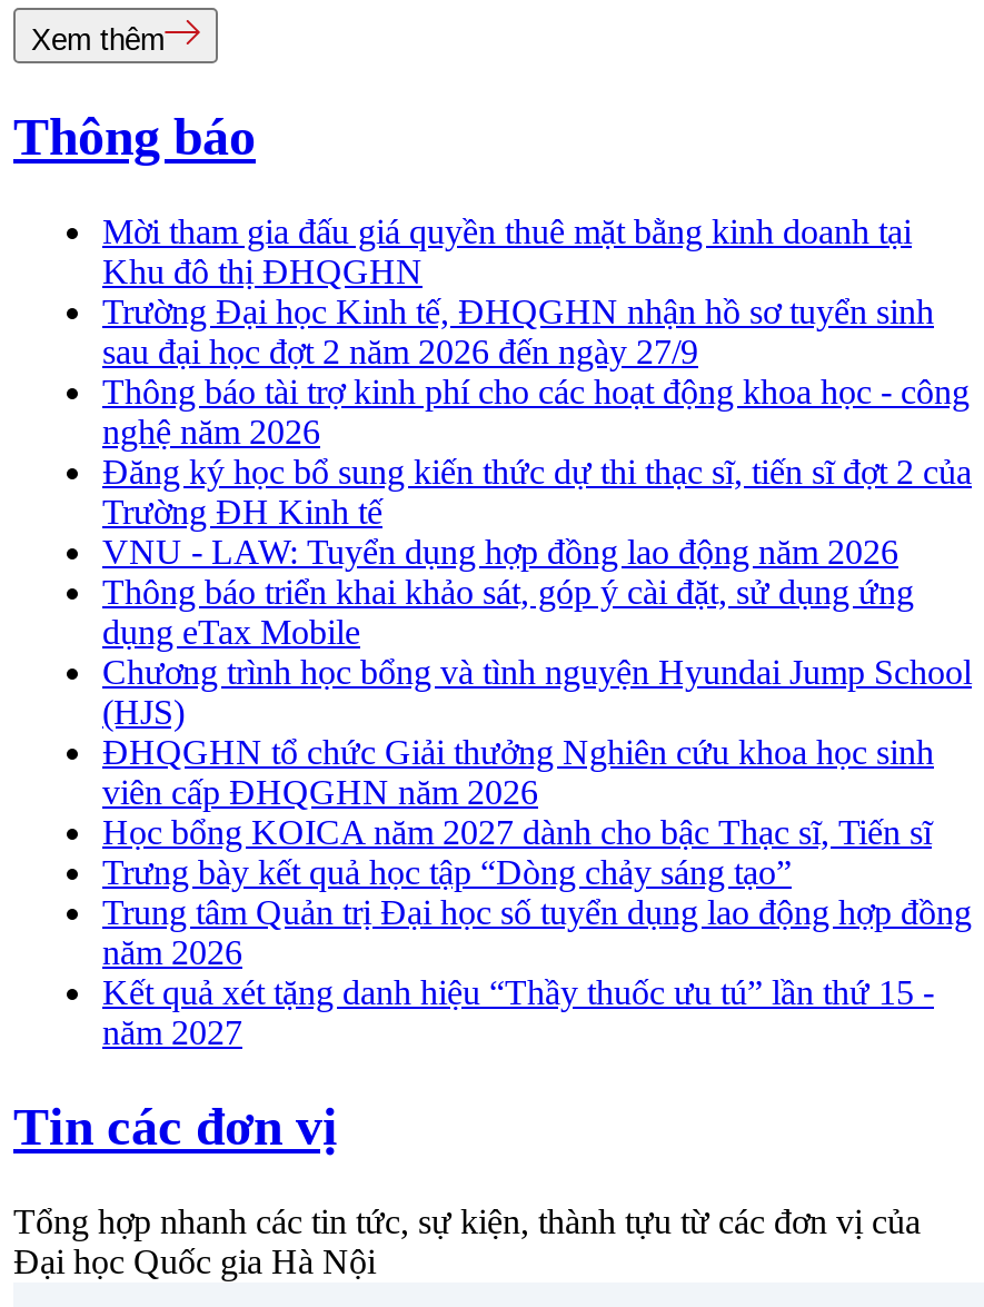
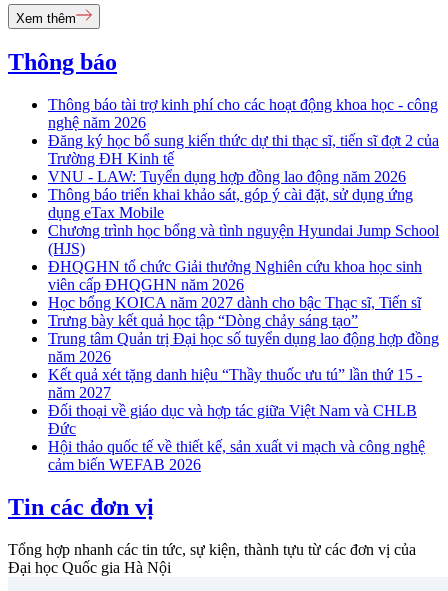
- Mời tham gia đấu giá quyền thuê mặt bằng kinh doanh tại
- Khu đô thị ĐHQGHN
- Trường Đại học Kinh tế, ĐHQGHN nhận hồ sơ tuyển sinh
- sau đại học đợt 2 năm 2026 đến ngày 27/9

moved up: Thông báo tài trợ kinh phí cho các hoạt động khoa học - công | nghệ năm 2026 | Đăng ký học bổ sung kiến thức dự thi thạc sĩ, tiến sĩ đợt 2 của | ... | Kết quả xét tặng danh hiệu “Thầy thuốc ưu tú” lần thứ 15 - | năm 2027

+ Đối thoại về giáo dục và hợp tác giữa Việt Nam và CHLB
+ Đức
+ Hội thảo quốc tế về thiết kế, sản xuất vi mạch và công nghệ
+ cảm biến WEFAB 2026
